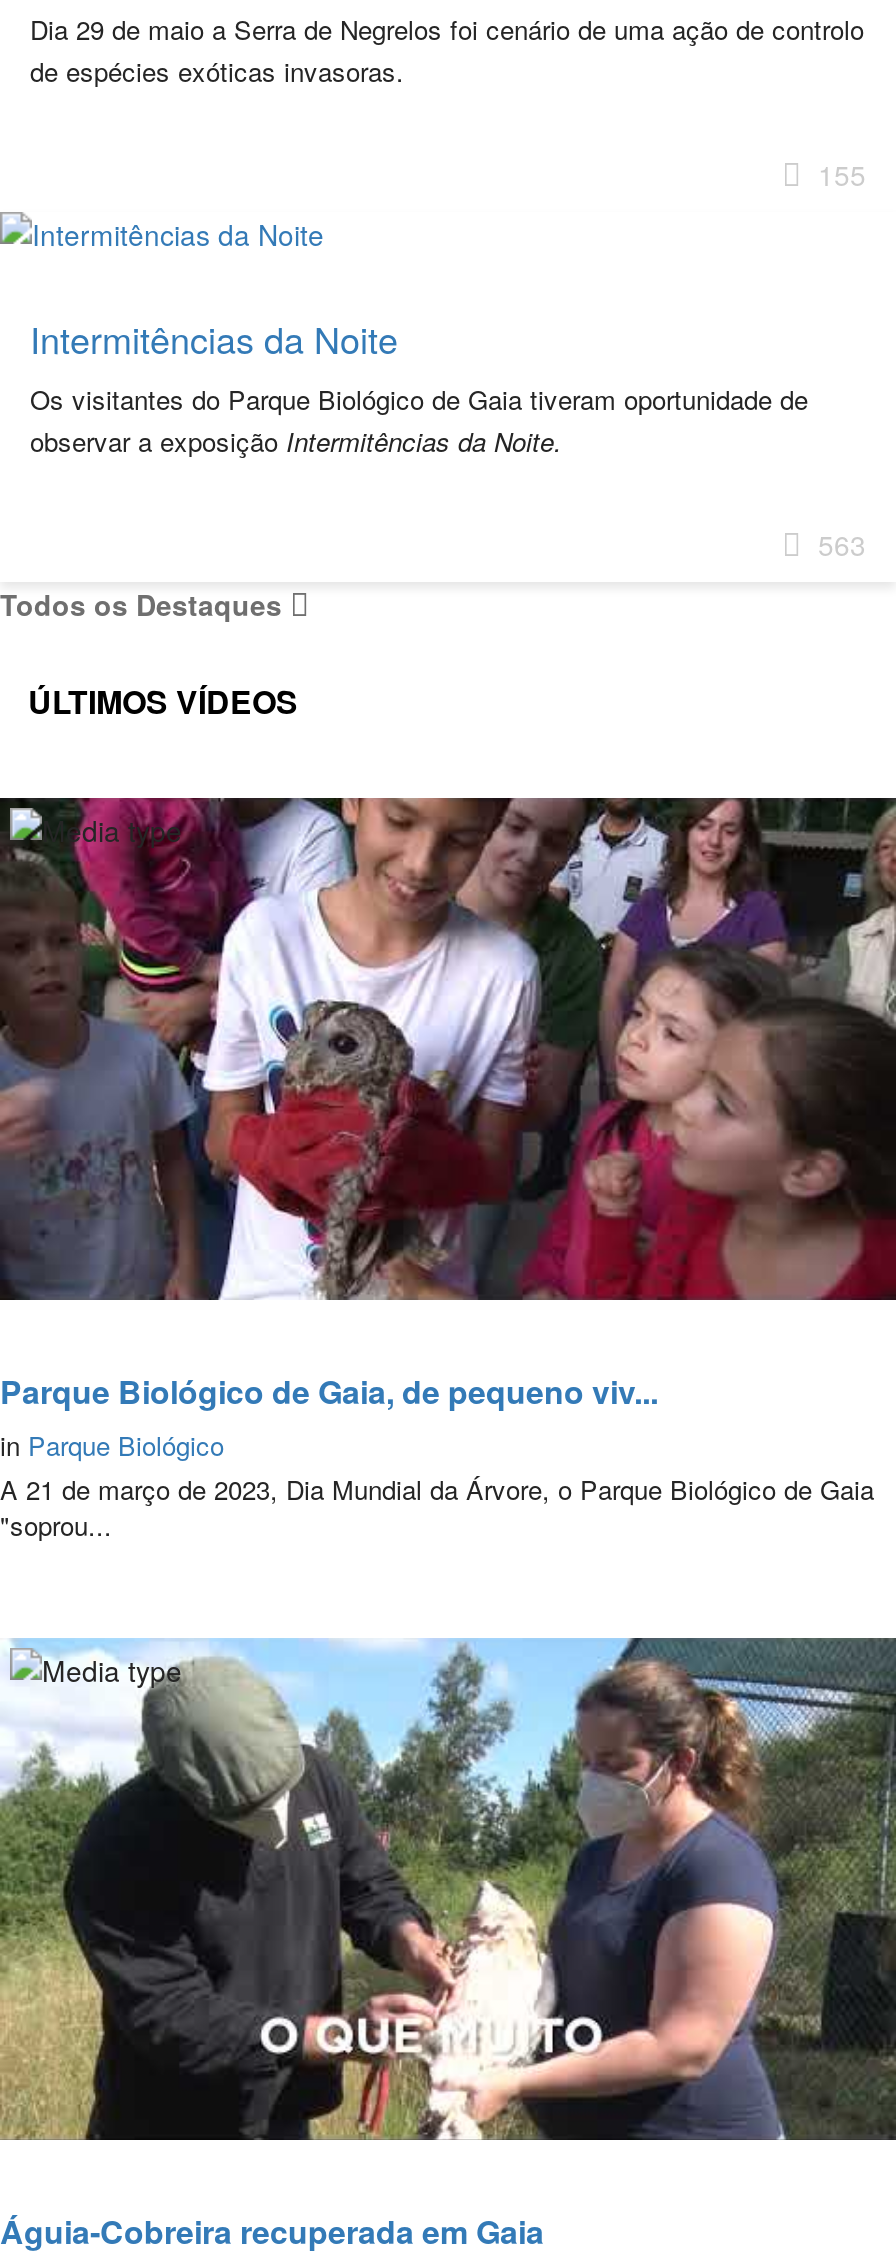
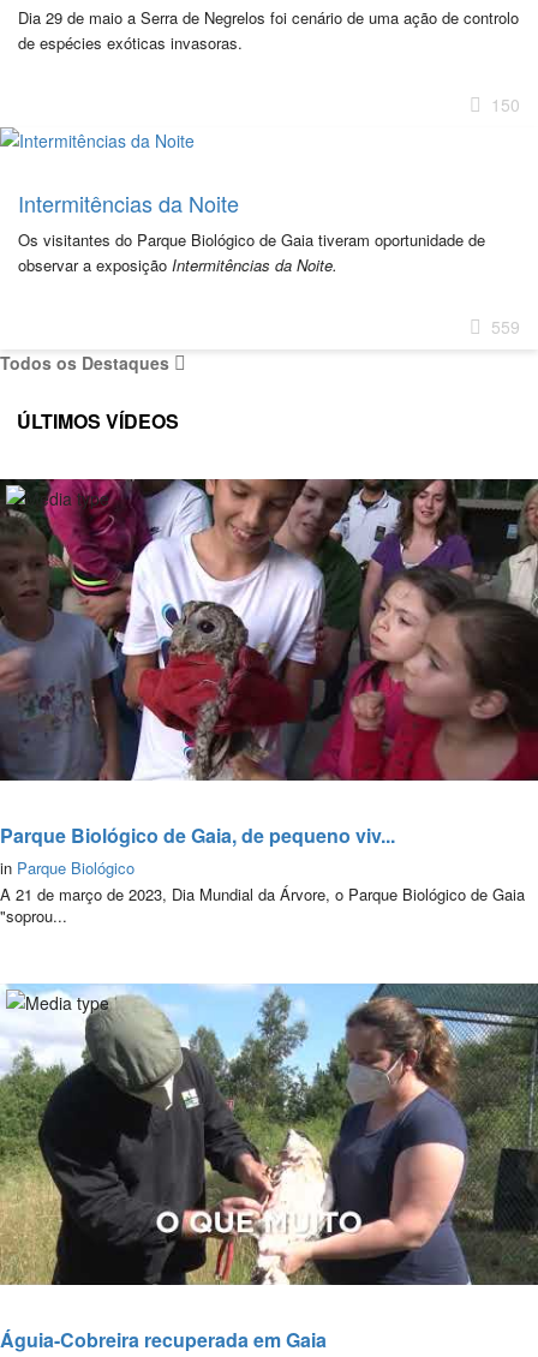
- 155
+ 150

- 563
+ 559
